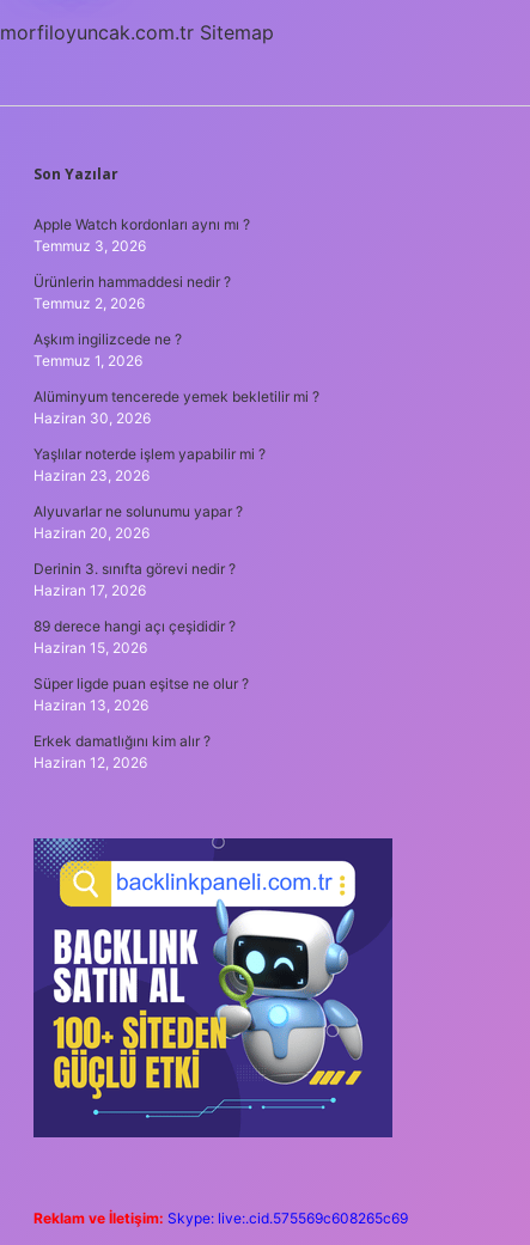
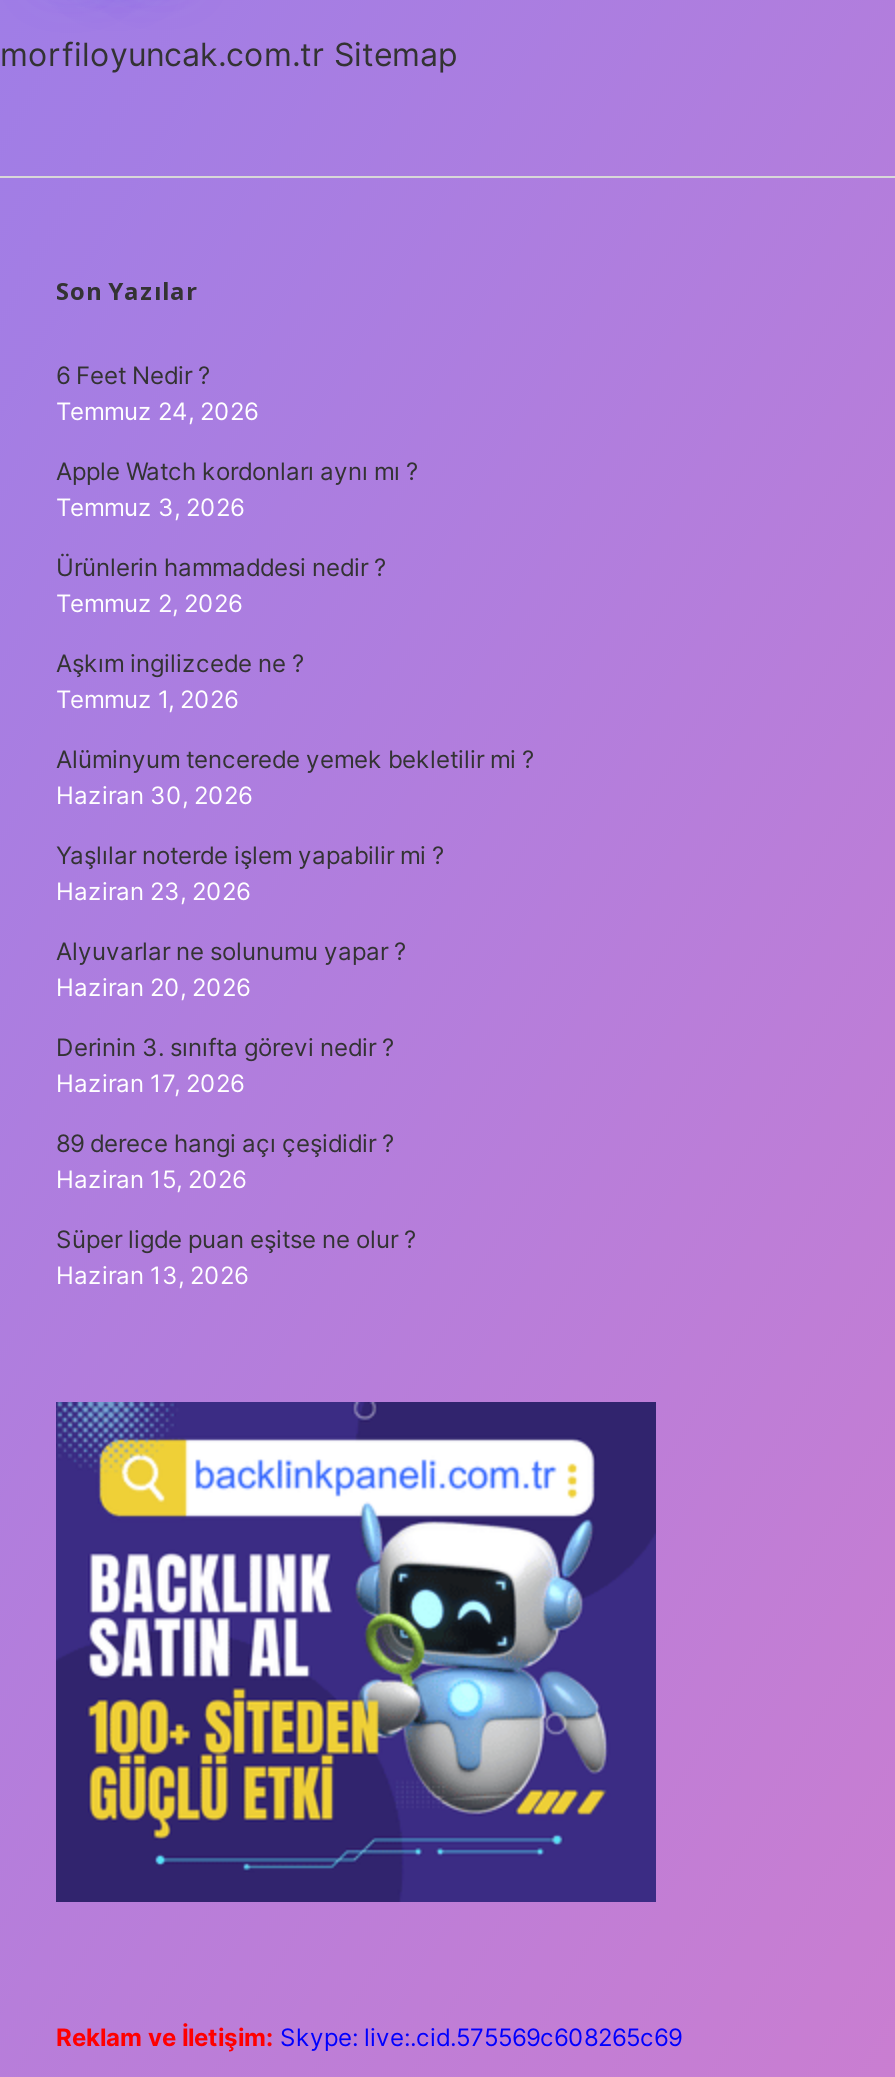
+ 6 Feet Nedir ?
+ Temmuz 24, 2026

moved down: Apple Watch kordonları aynı mı ? | Temmuz 3, 2026 | Ürünlerin hammaddesi nedir ? | ... | Süper ligde puan eşitse ne olur ? | Haziran 13, 2026

- Erkek damatlığını kim alır ?
- Haziran 12, 2026
